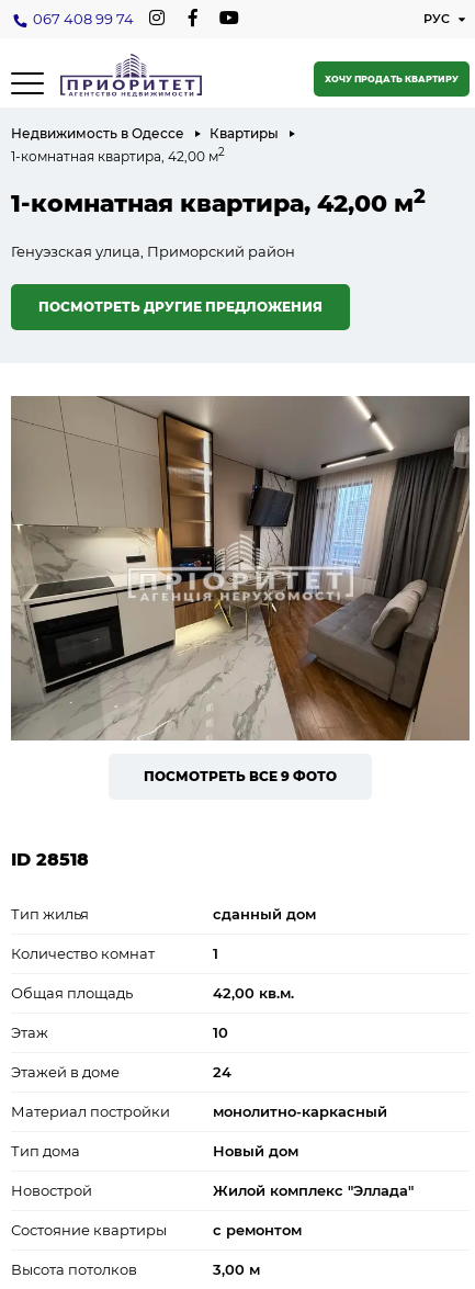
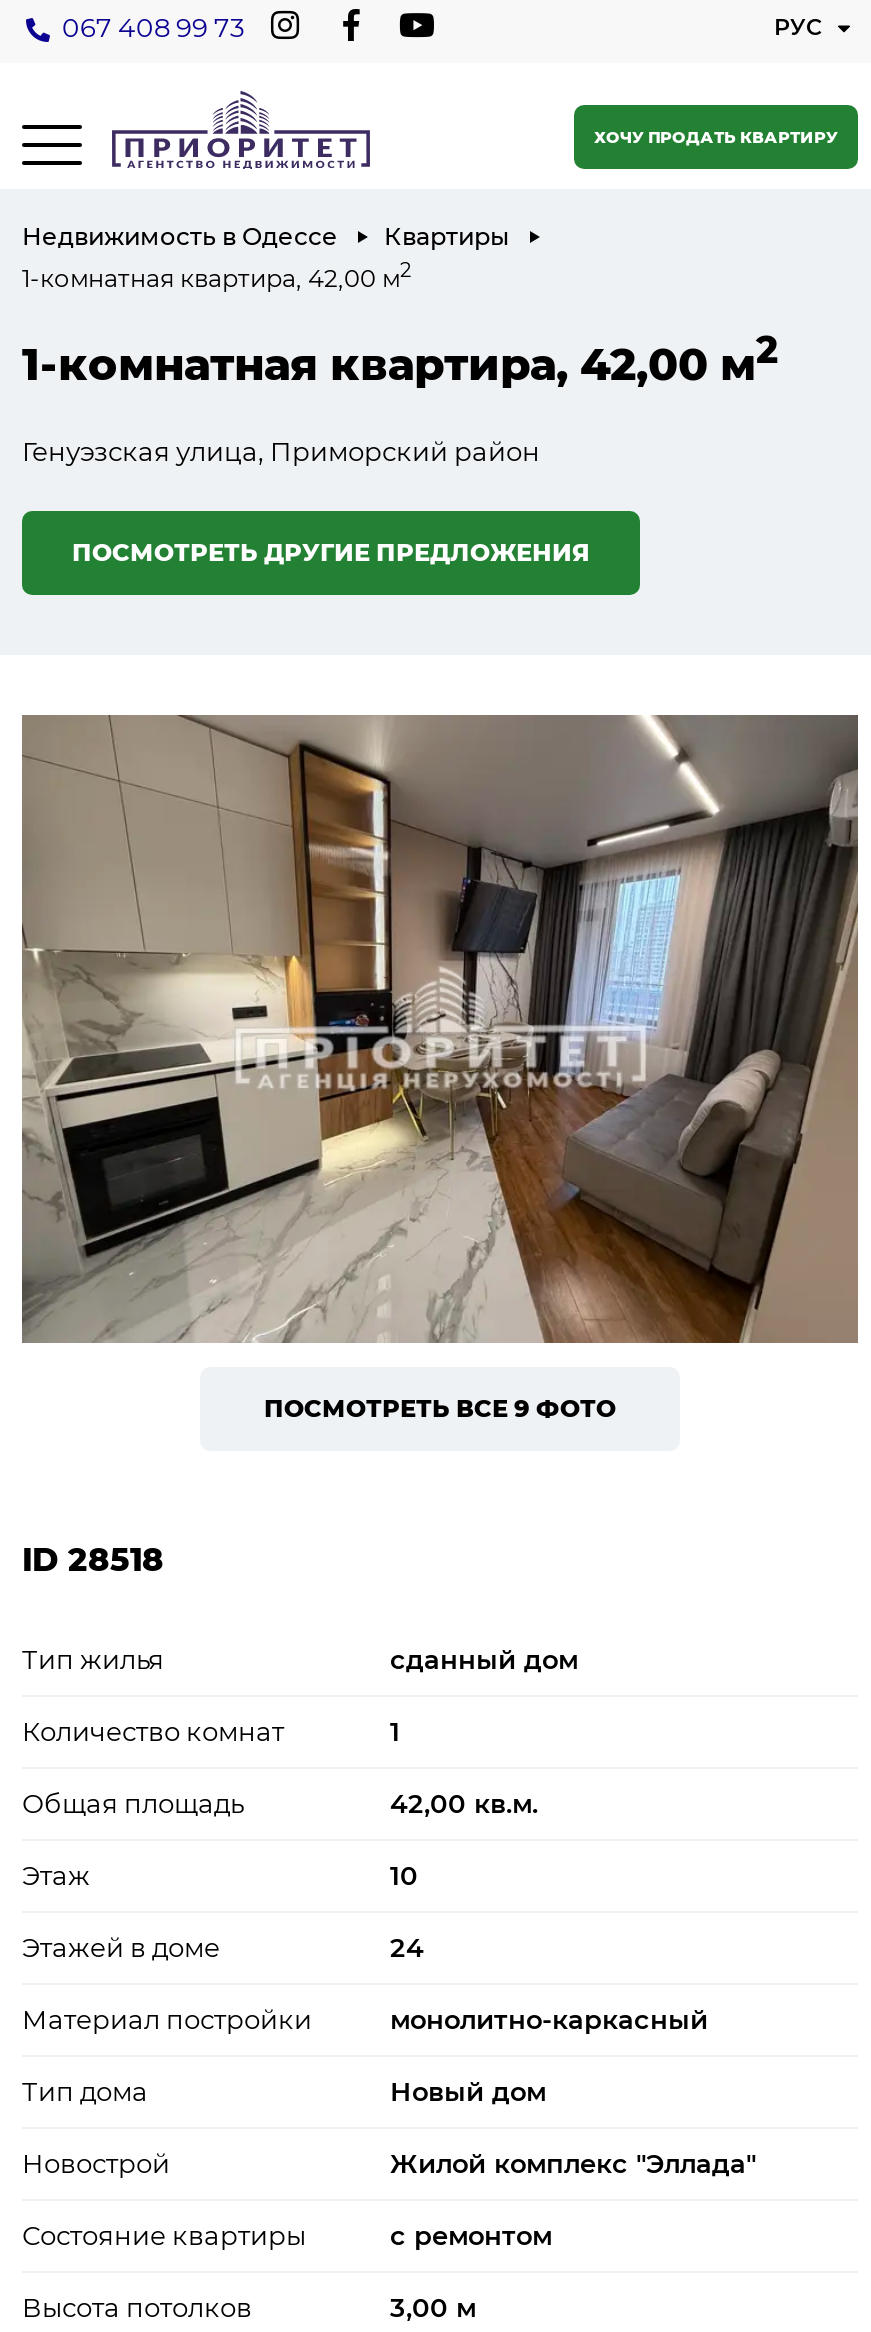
- 067 408 99 74
+ 067 408 99 73
